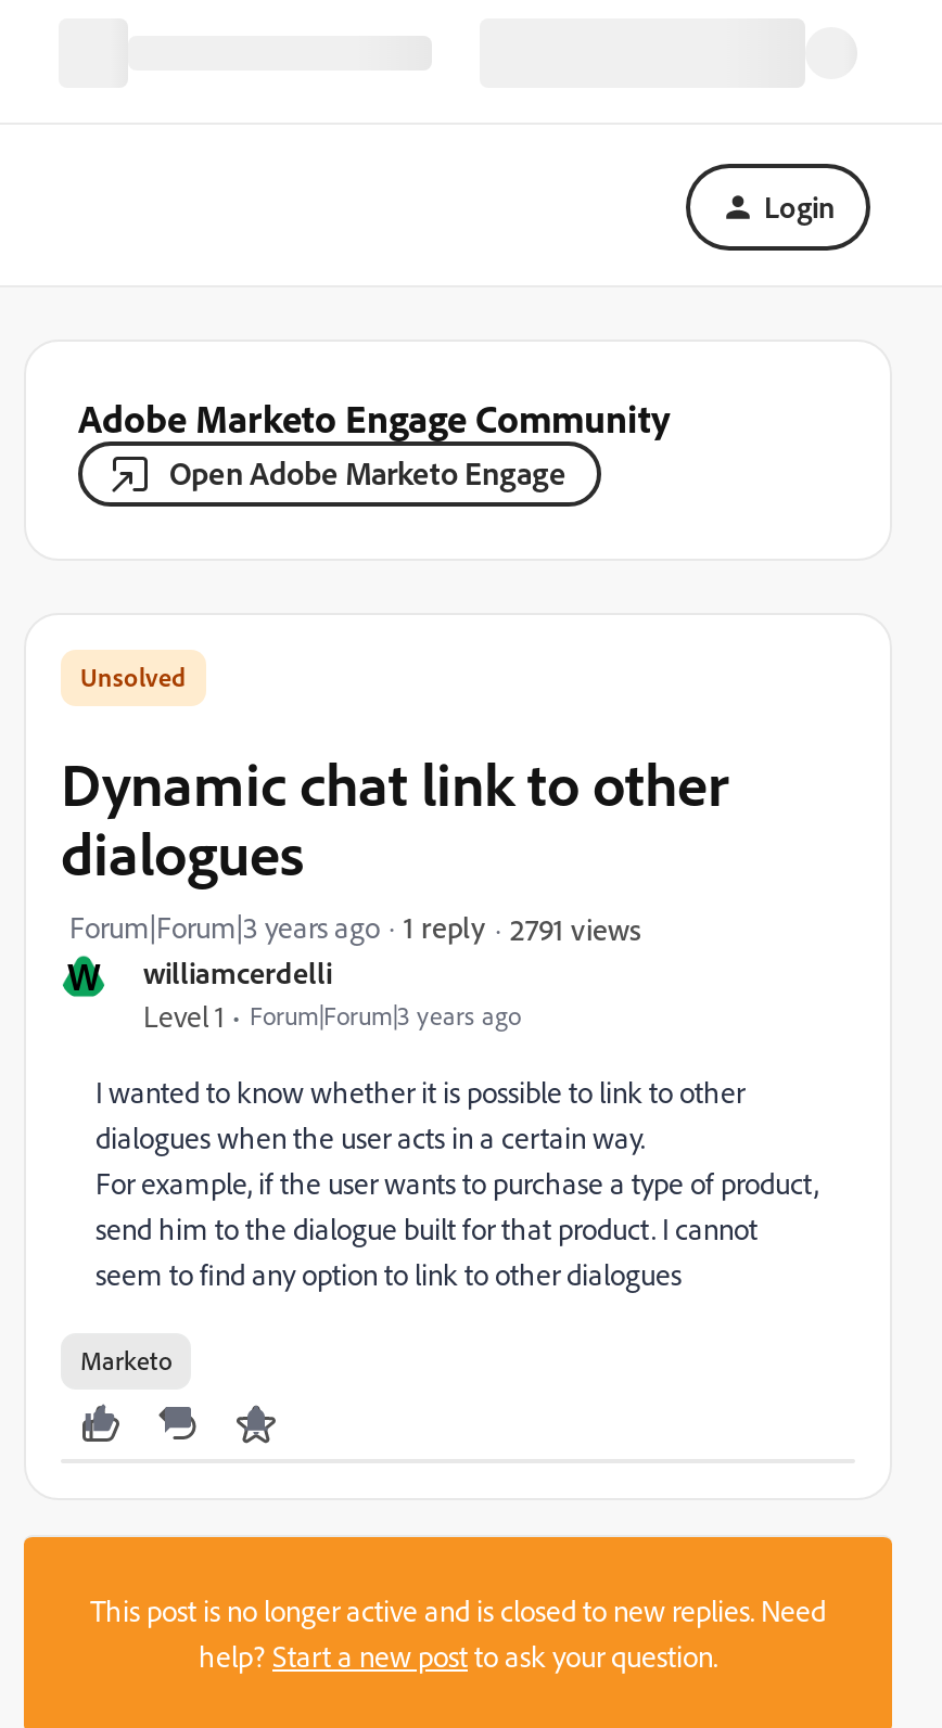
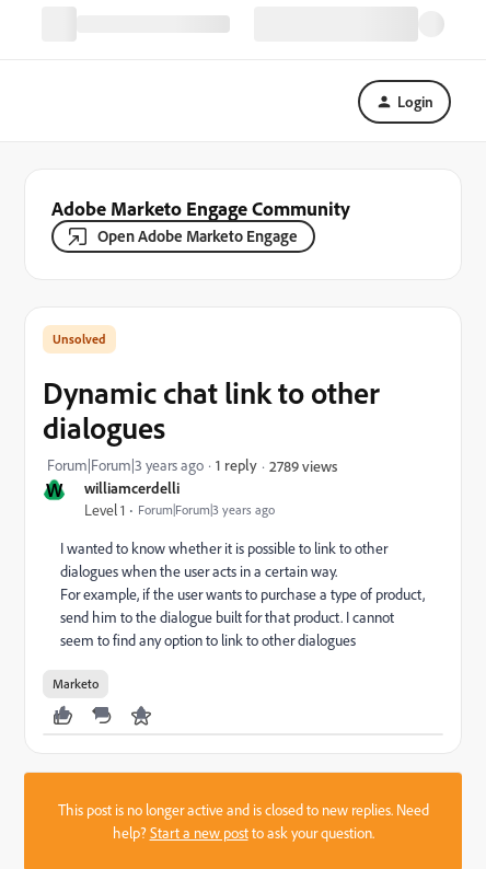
- 2791 views
+ 2789 views
